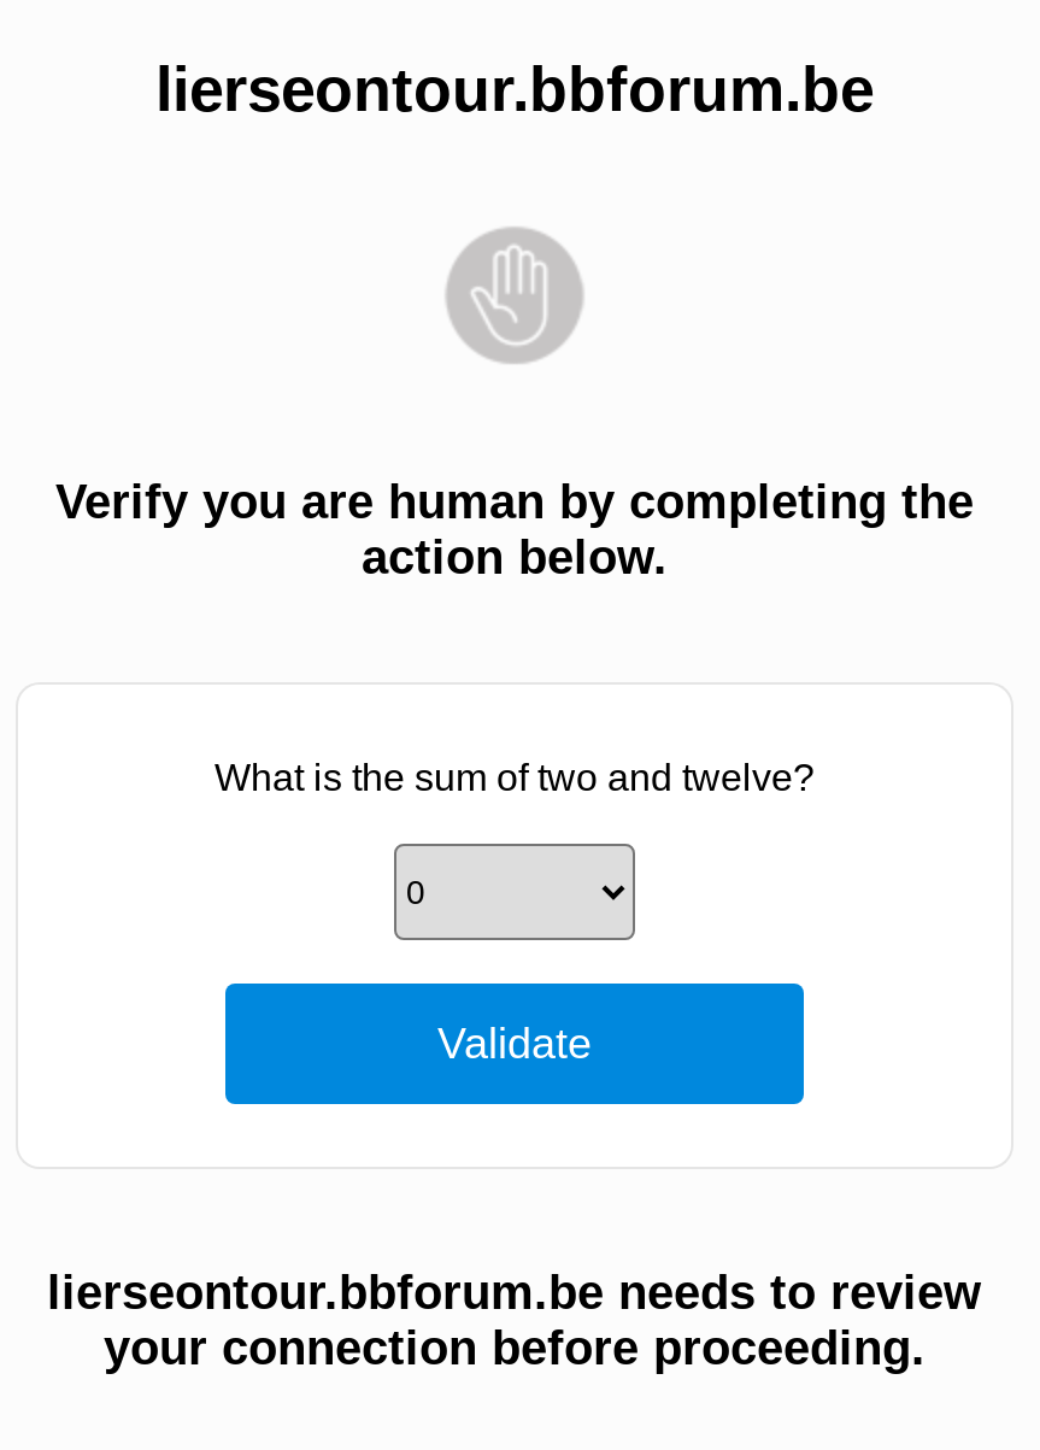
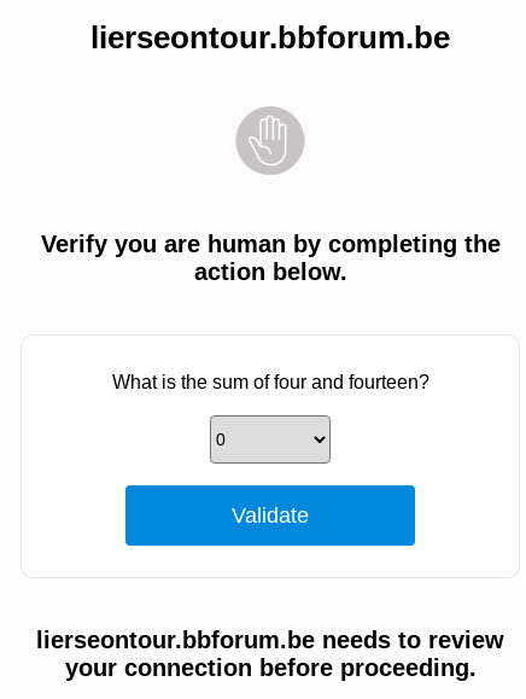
- What is the sum of two and twelve?
+ What is the sum of four and fourteen?
